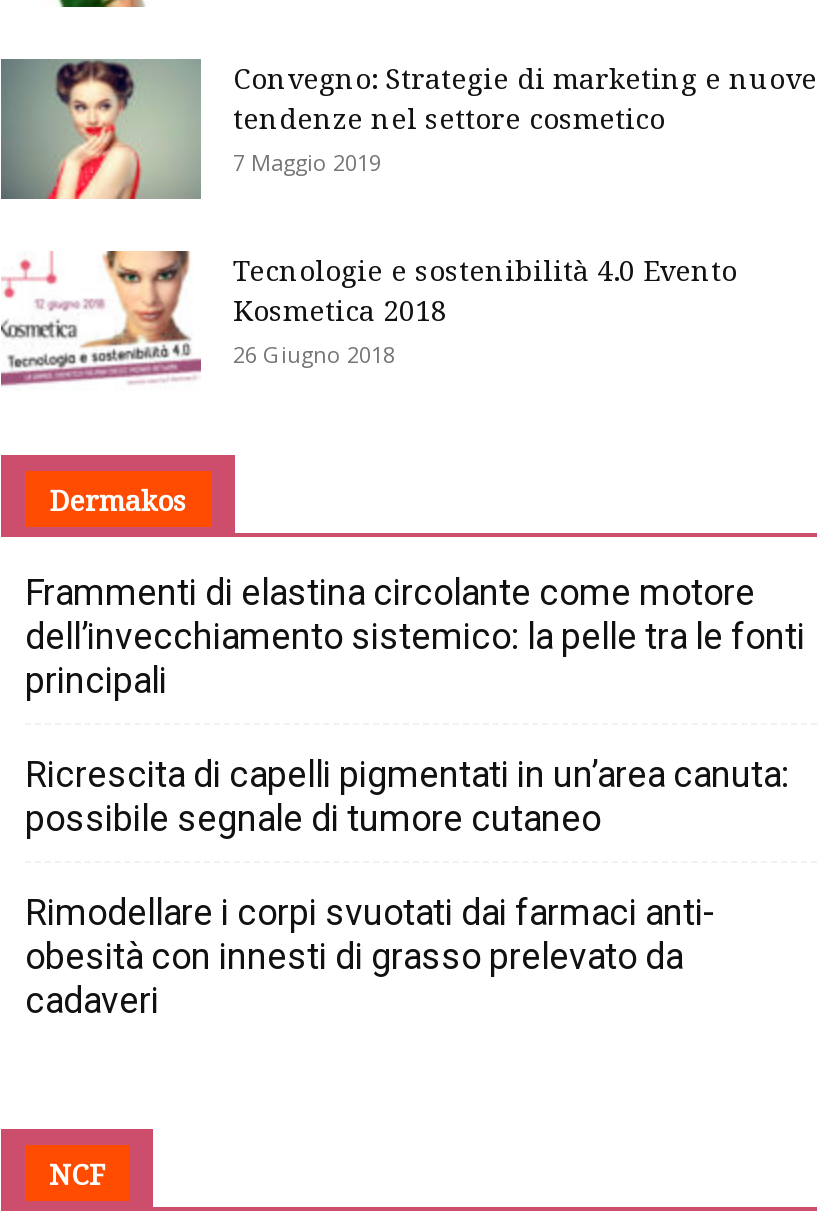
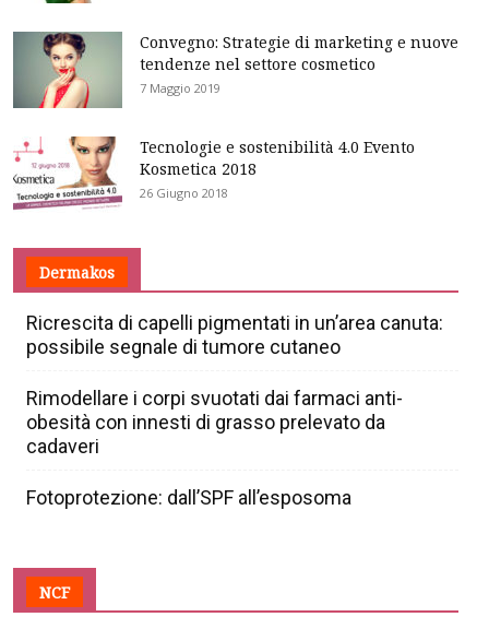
- Frammenti di elastina circolante come motore
- dell’invecchiamento sistemico: la pelle tra le fonti
- principali

moved up: Ricrescita di capelli pigmentati in un’area canuta: | possibile segnale di tumore cutaneo | Rimodellare i corpi svuotati dai farmaci anti- | obesità con innesti di grasso prelevato da | cadaveri

+ Fotoprotezione: dall’SPF all’esposoma
